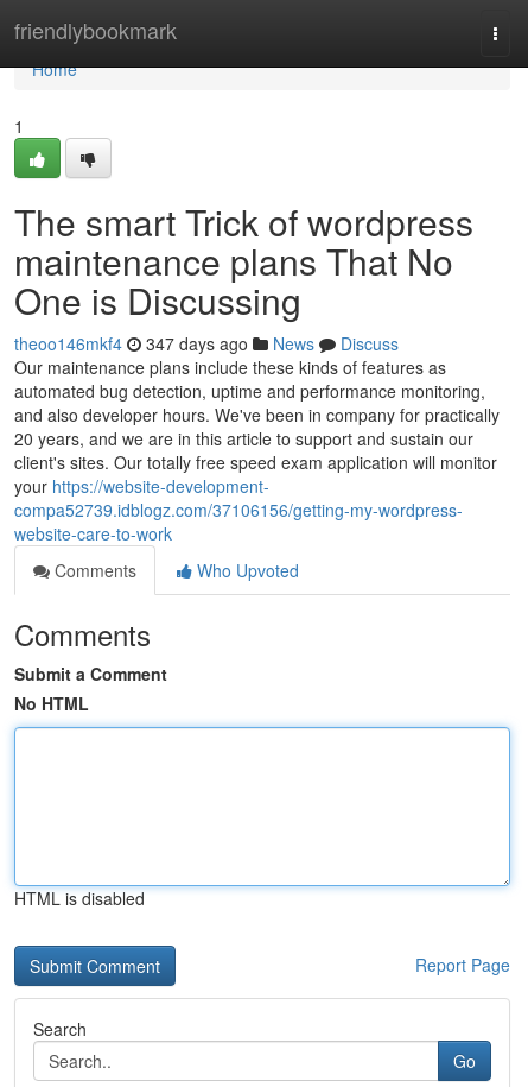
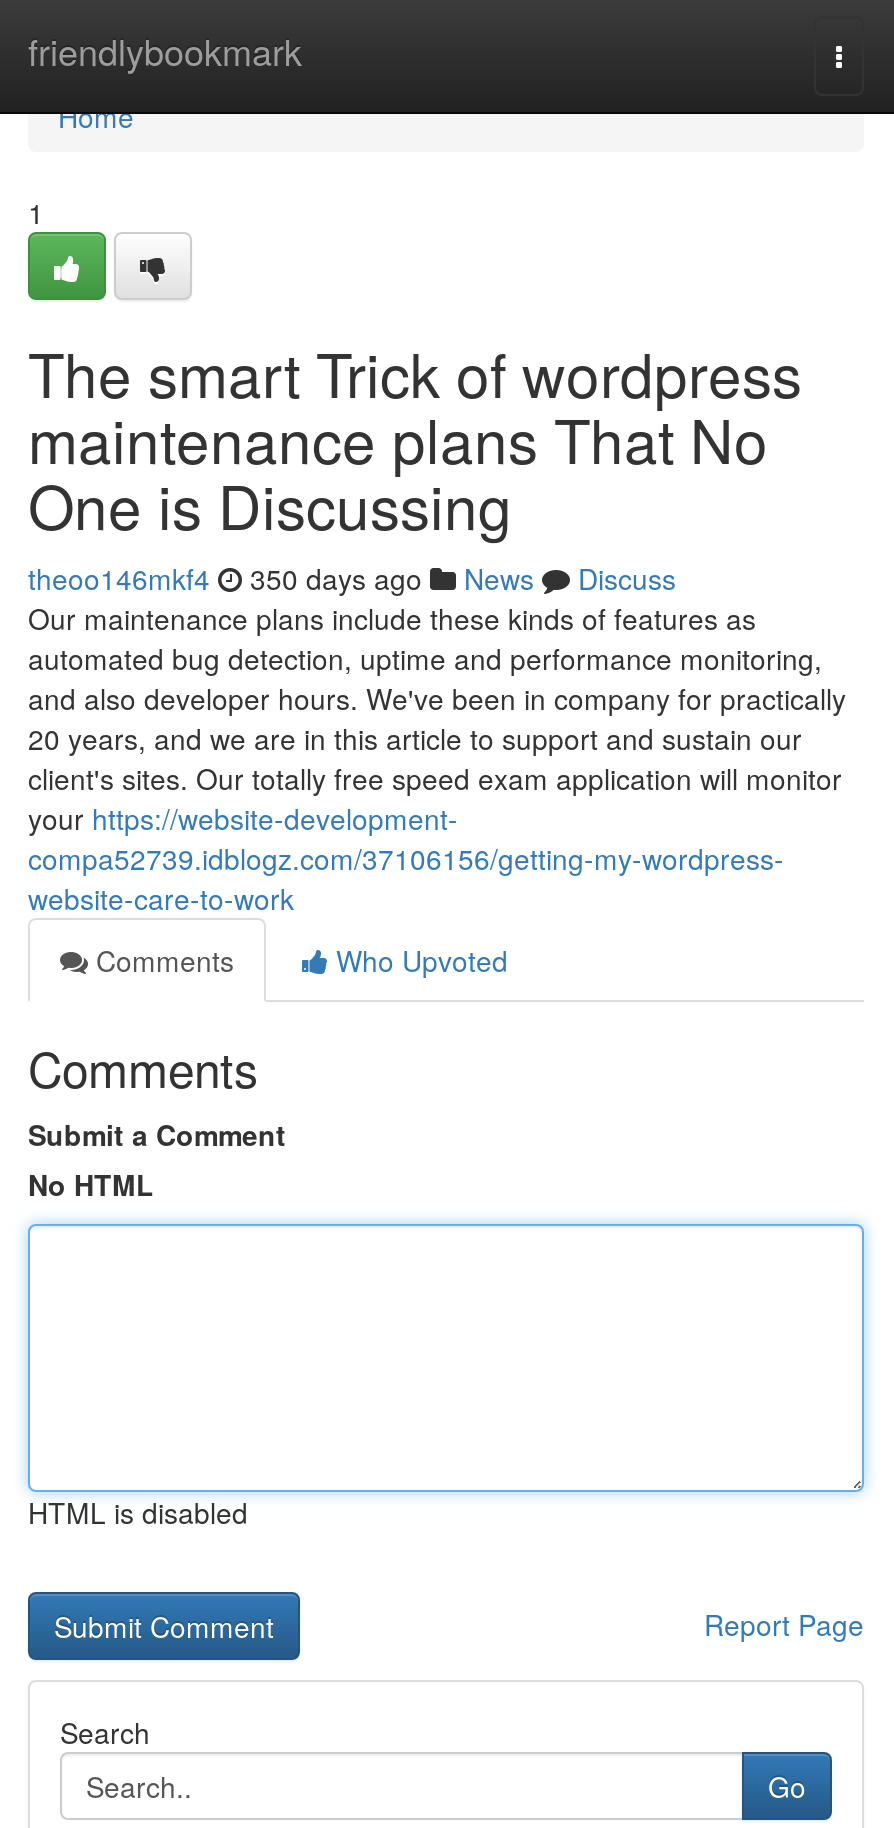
- theoo146mkf4 347 days ago News Discuss
+ theoo146mkf4 350 days ago News Discuss
